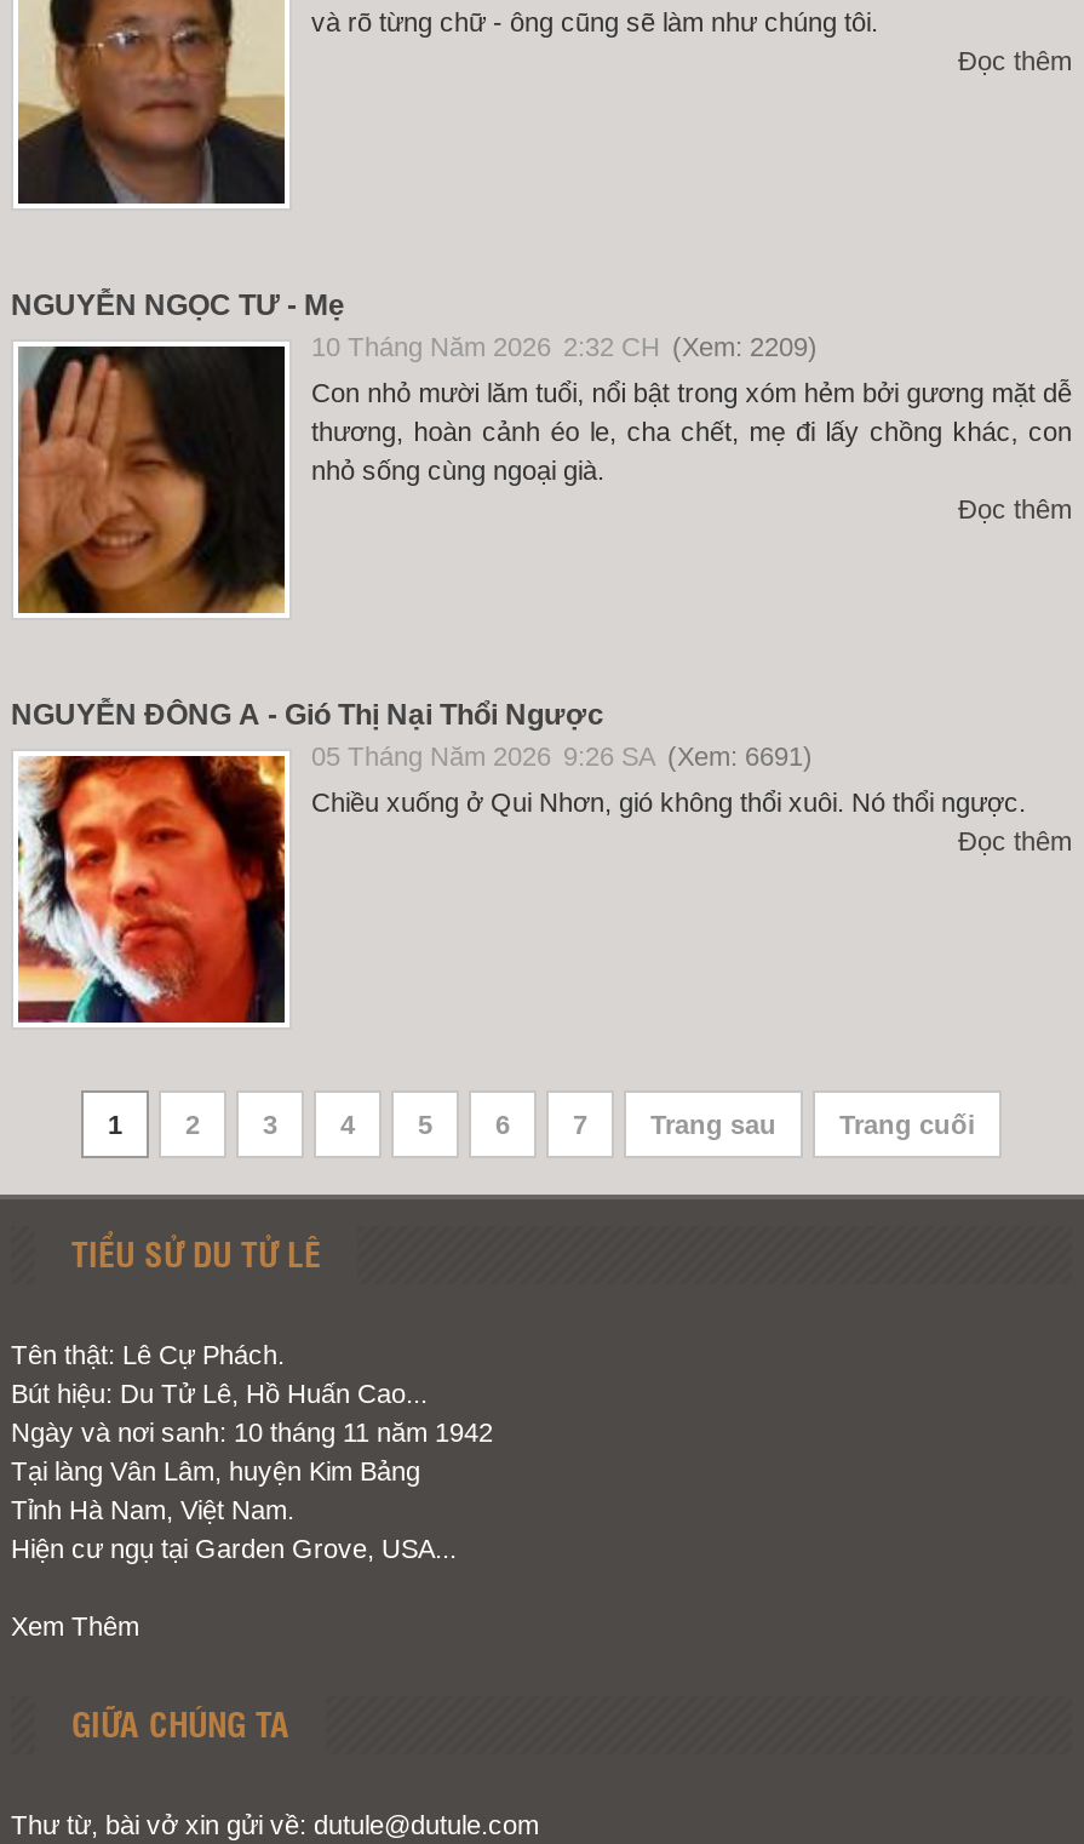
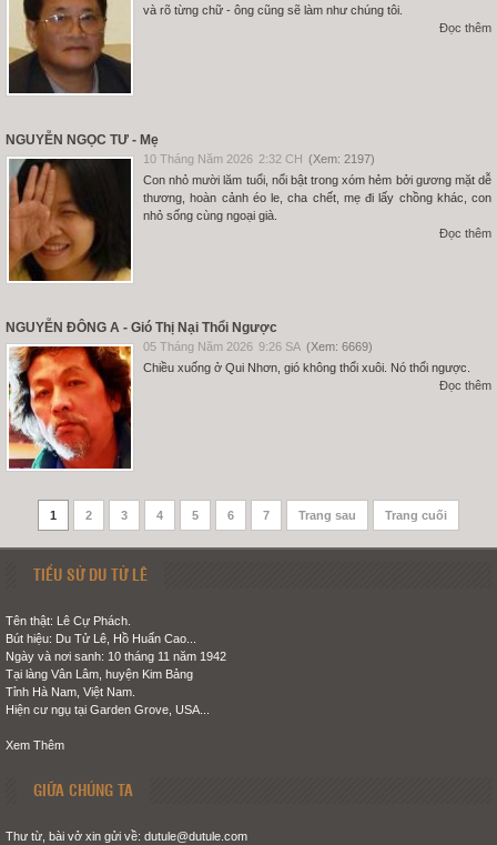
- 10 Tháng Năm 2026 2:32 CH (Xem: 2209)
+ 10 Tháng Năm 2026 2:32 CH (Xem: 2197)

- 05 Tháng Năm 2026 9:26 SA (Xem: 6691)
+ 05 Tháng Năm 2026 9:26 SA (Xem: 6669)
